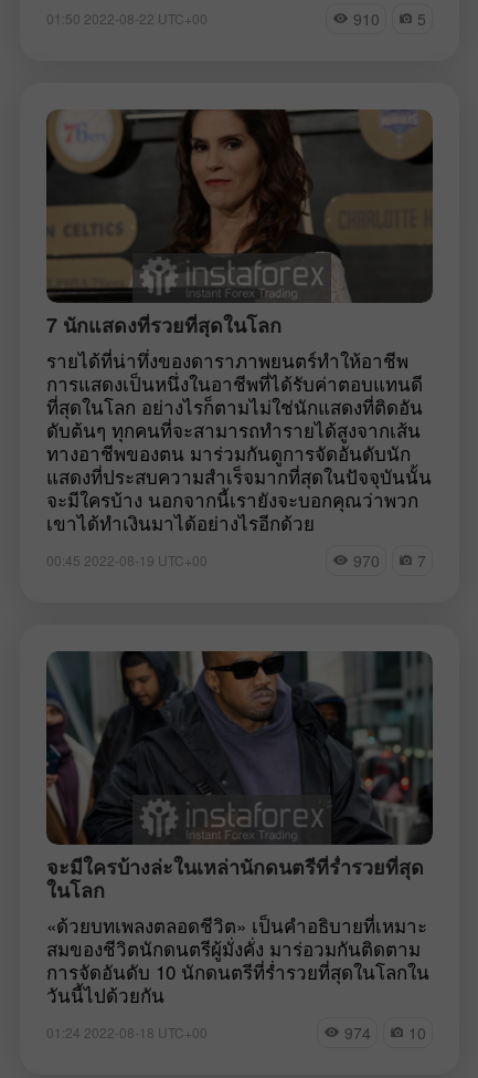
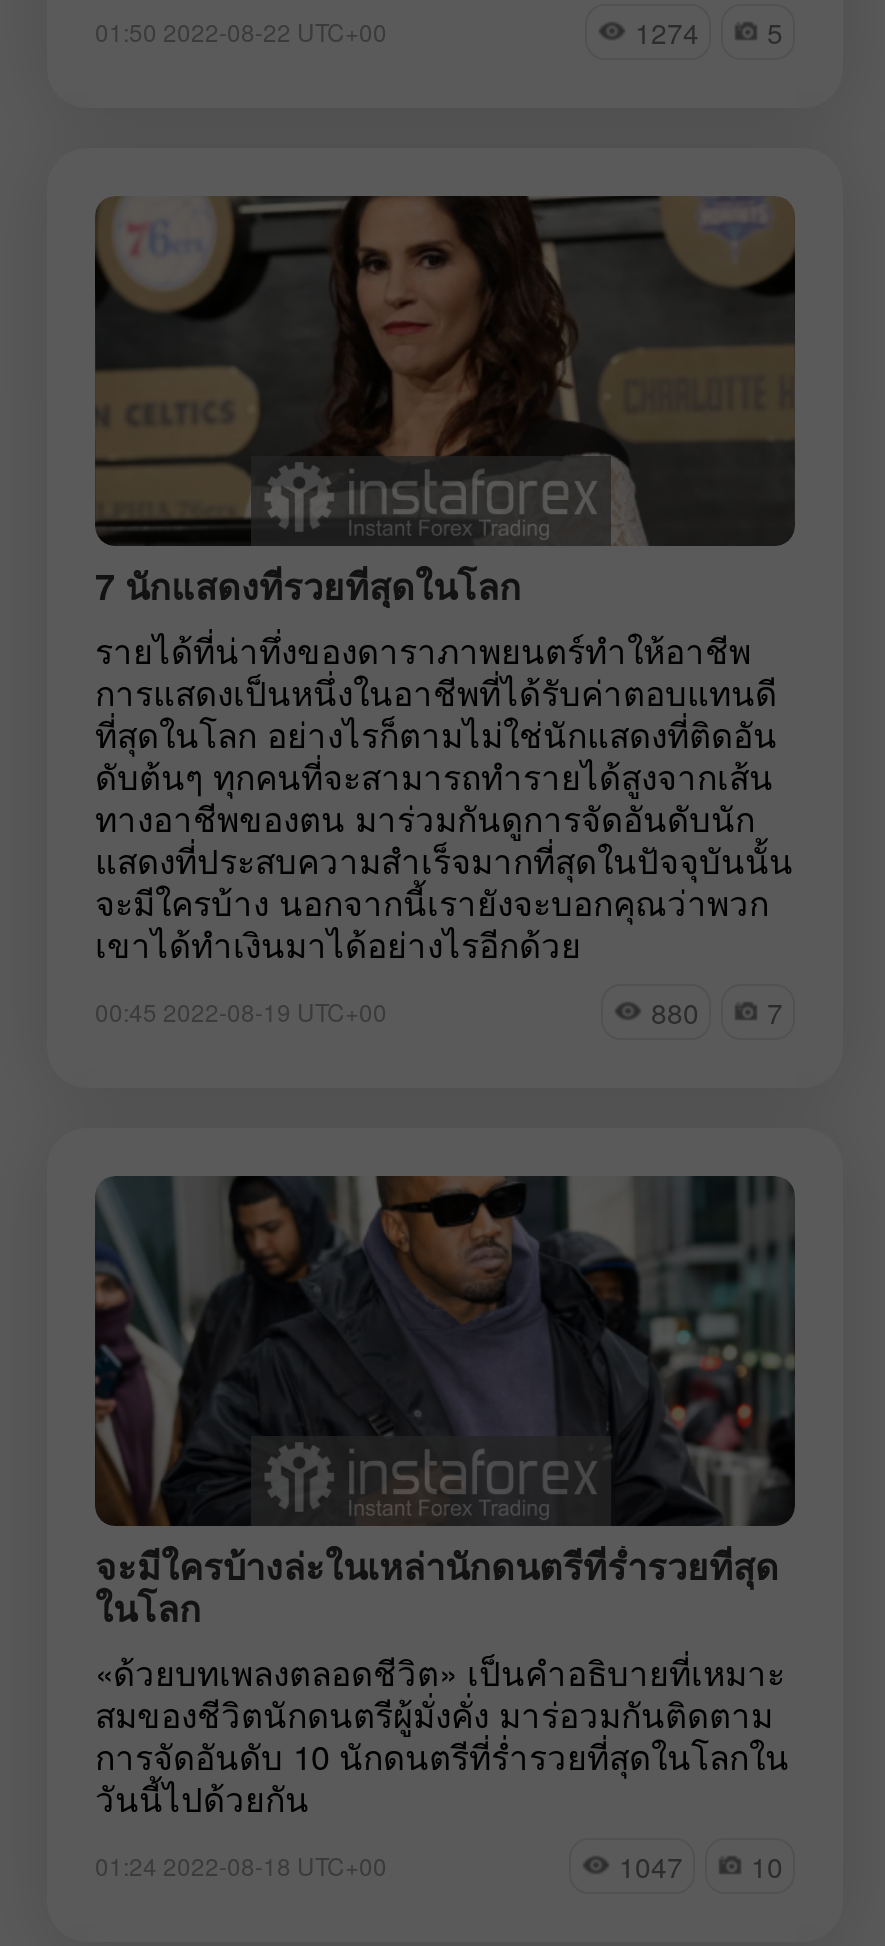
- 910 5
+ 1274 5

- 970 7
+ 880 7

- 974 10
+ 1047 10
